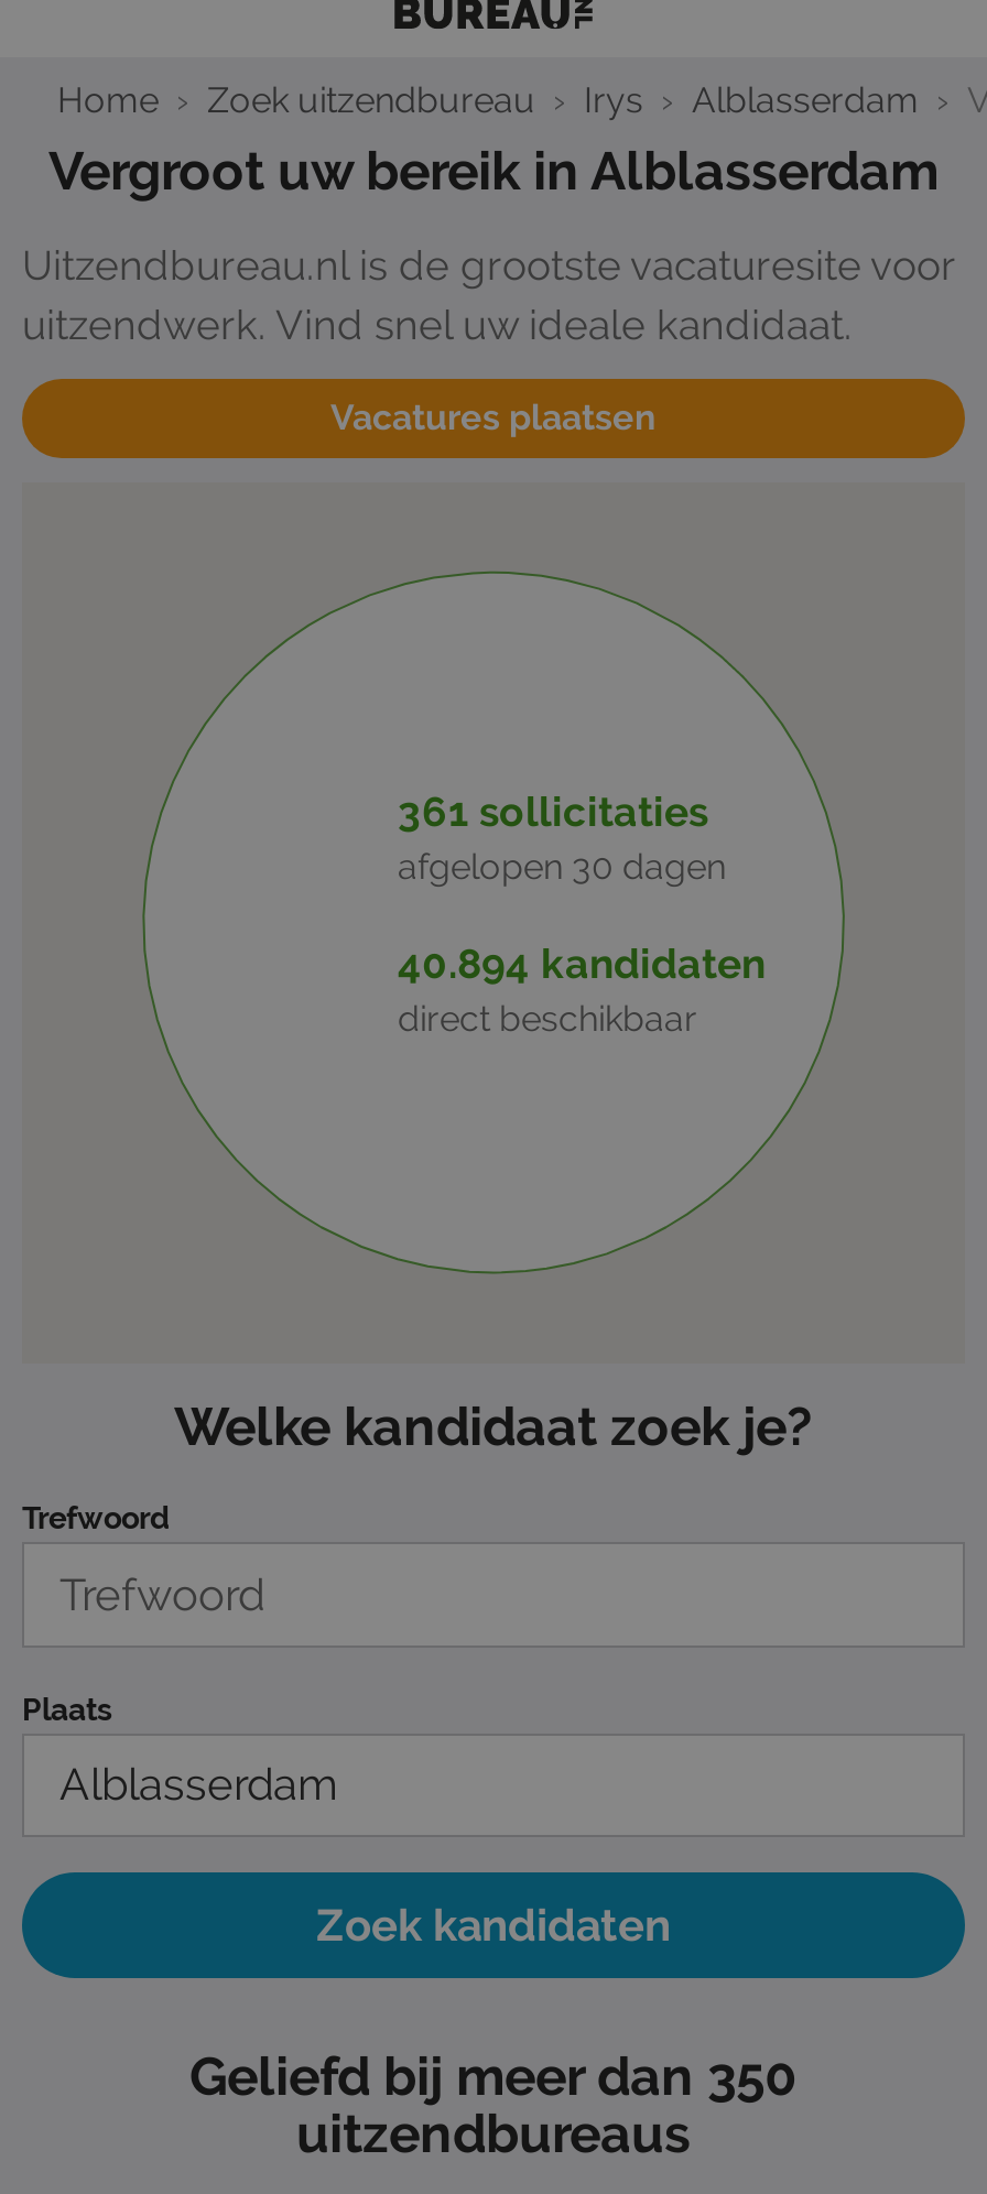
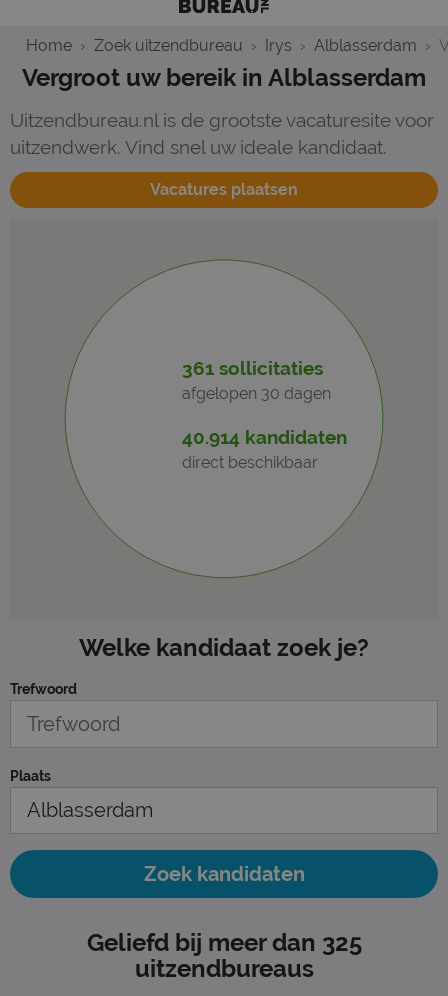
- 40.894 kandidaten
+ 40.914 kandidaten

- Geliefd bij meer dan 350
+ Geliefd bij meer dan 325
